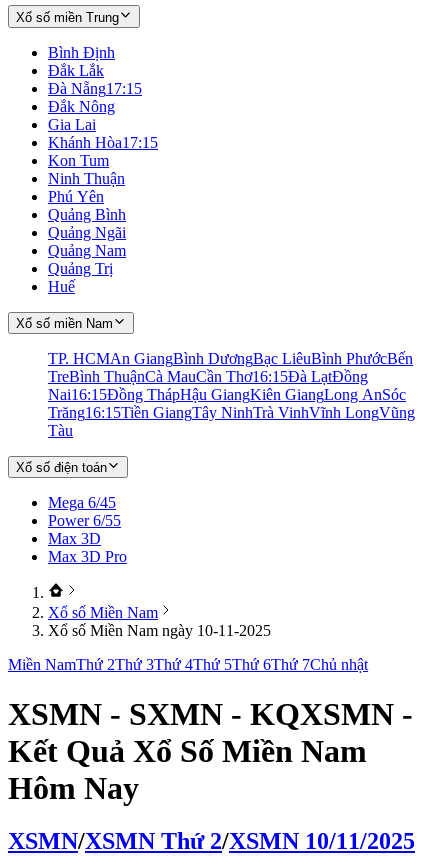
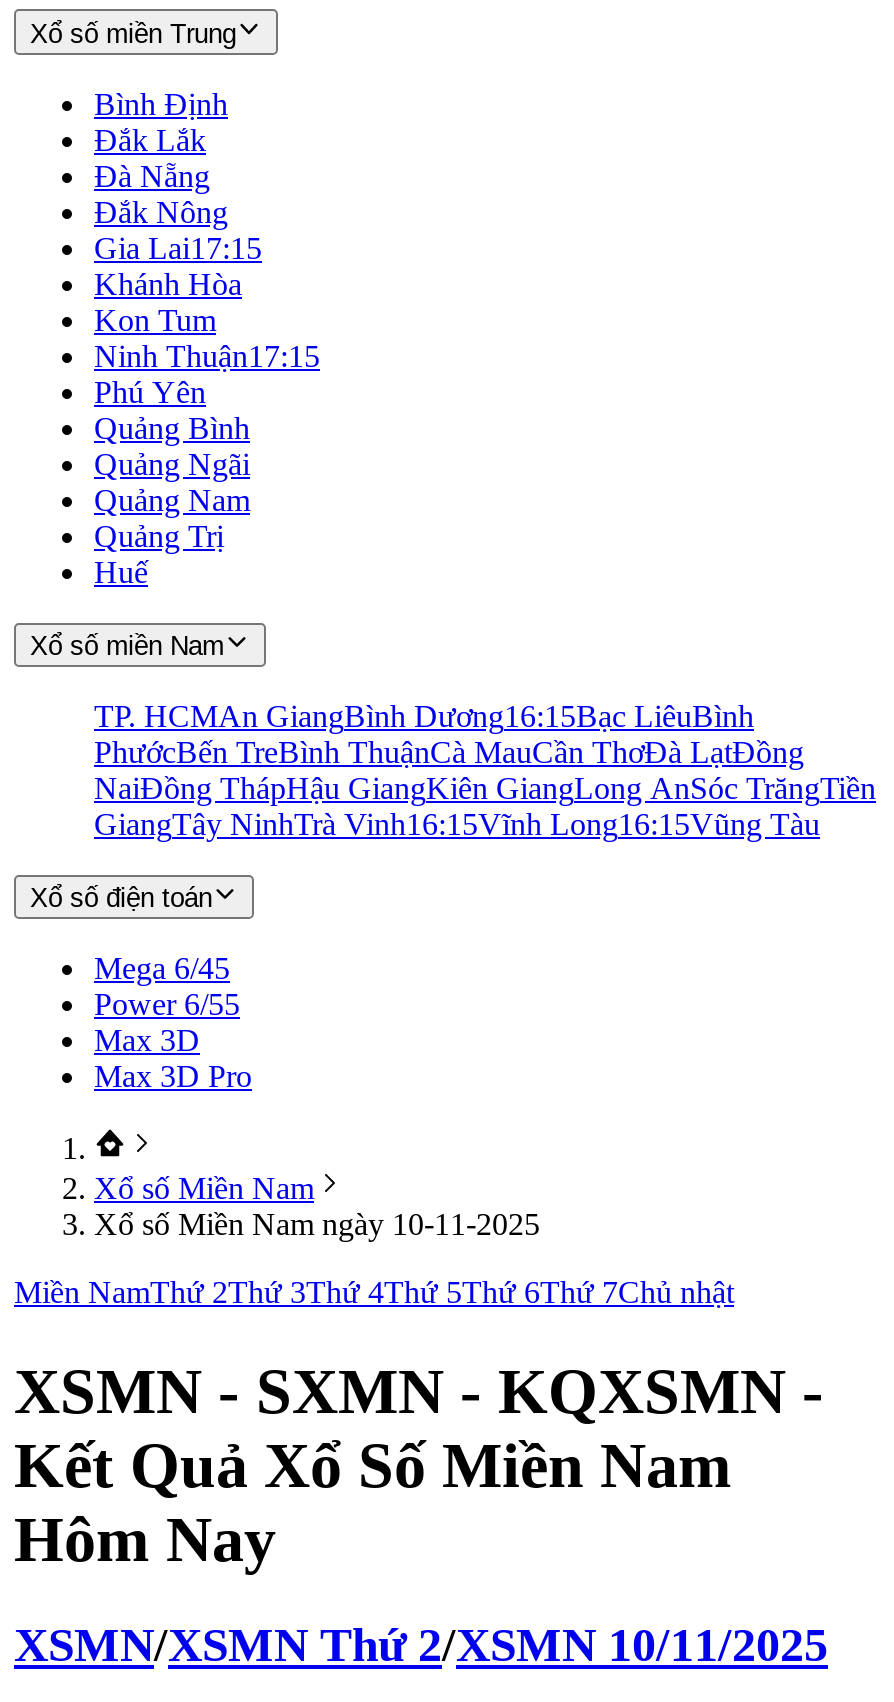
- Đà Nẵng 17:15
+ Đà Nẵng

- Gia Lai
- Khánh Hòa 17:15
+ Gia Lai17:15
+ Khánh Hòa

- Ninh Thuận
+ Ninh Thuận17:15

- TP. HCMAn GiangBình DươngBạc LiêuBình PhướcBến
- TreBình ThuậnCà MauCần Thơ16:15Đà LạtĐồng
- Nai 16:15Đồng ThápHậu GiangKiên GiangLong AnSóc
- Trăng 16:15Tiền GiangTây NinhTrà VinhVĩnh LongVũng
- Tàu
+ TP. HCMAn GiangBình Dương16:15Bạc LiêuBình
+ PhướcBến TreBình ThuậnCà MauCần ThơĐà LạtĐồng
+ NaiĐồng ThápHậu GiangKiên GiangLong AnSóc TrăngTiền
+ GiangTây NinhTrà Vinh16:15Vĩnh Long16:15Vũng Tàu
